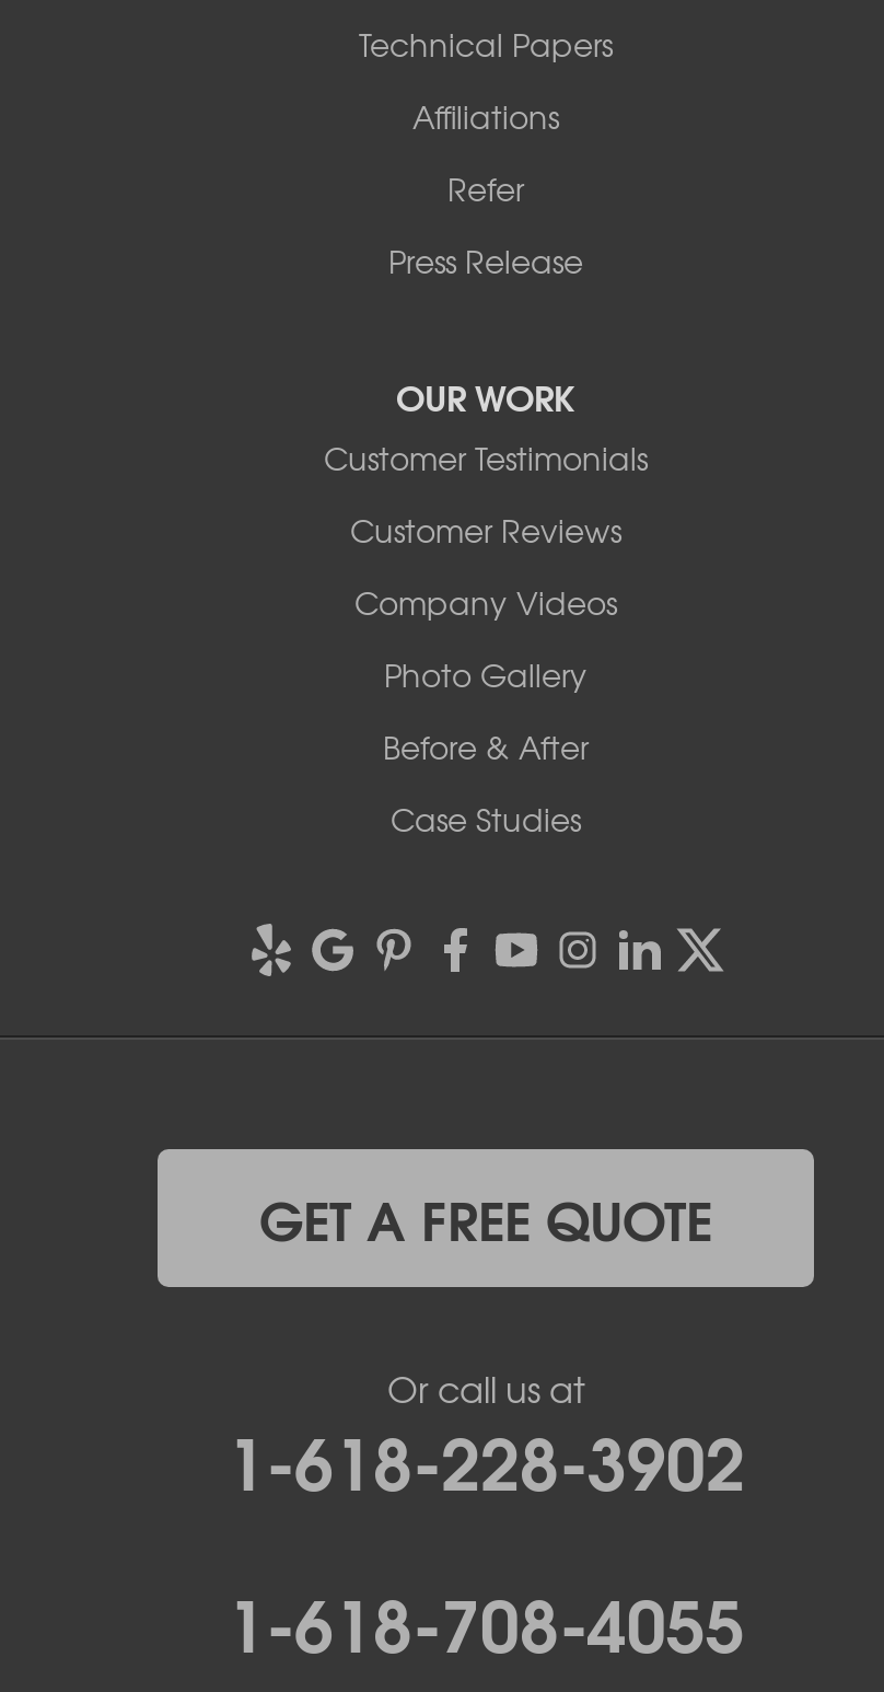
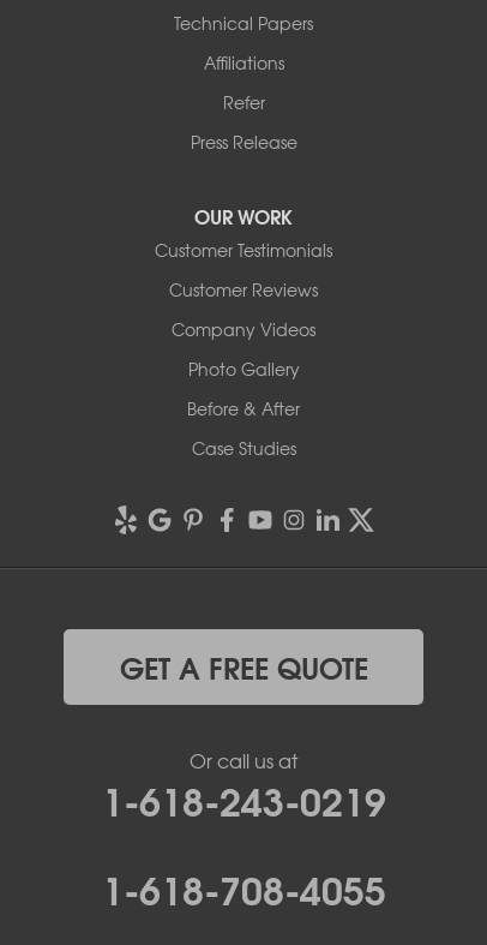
- 1-618-228-3902
+ 1-618-243-0219
